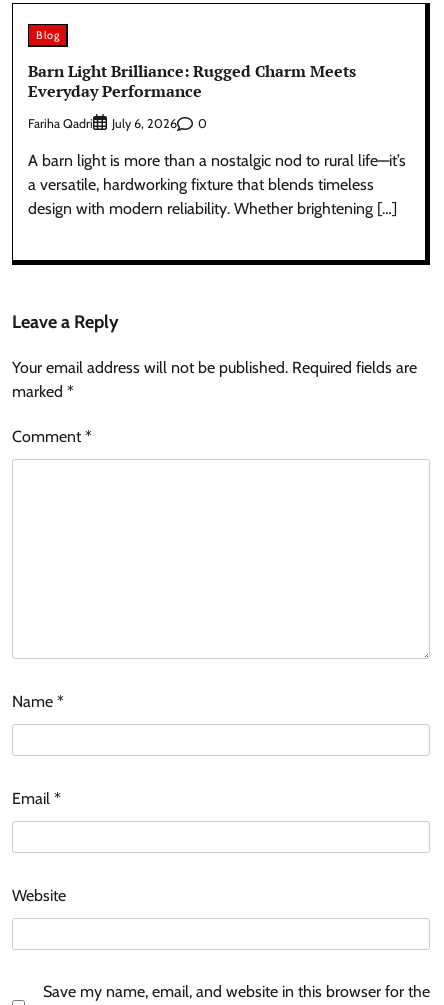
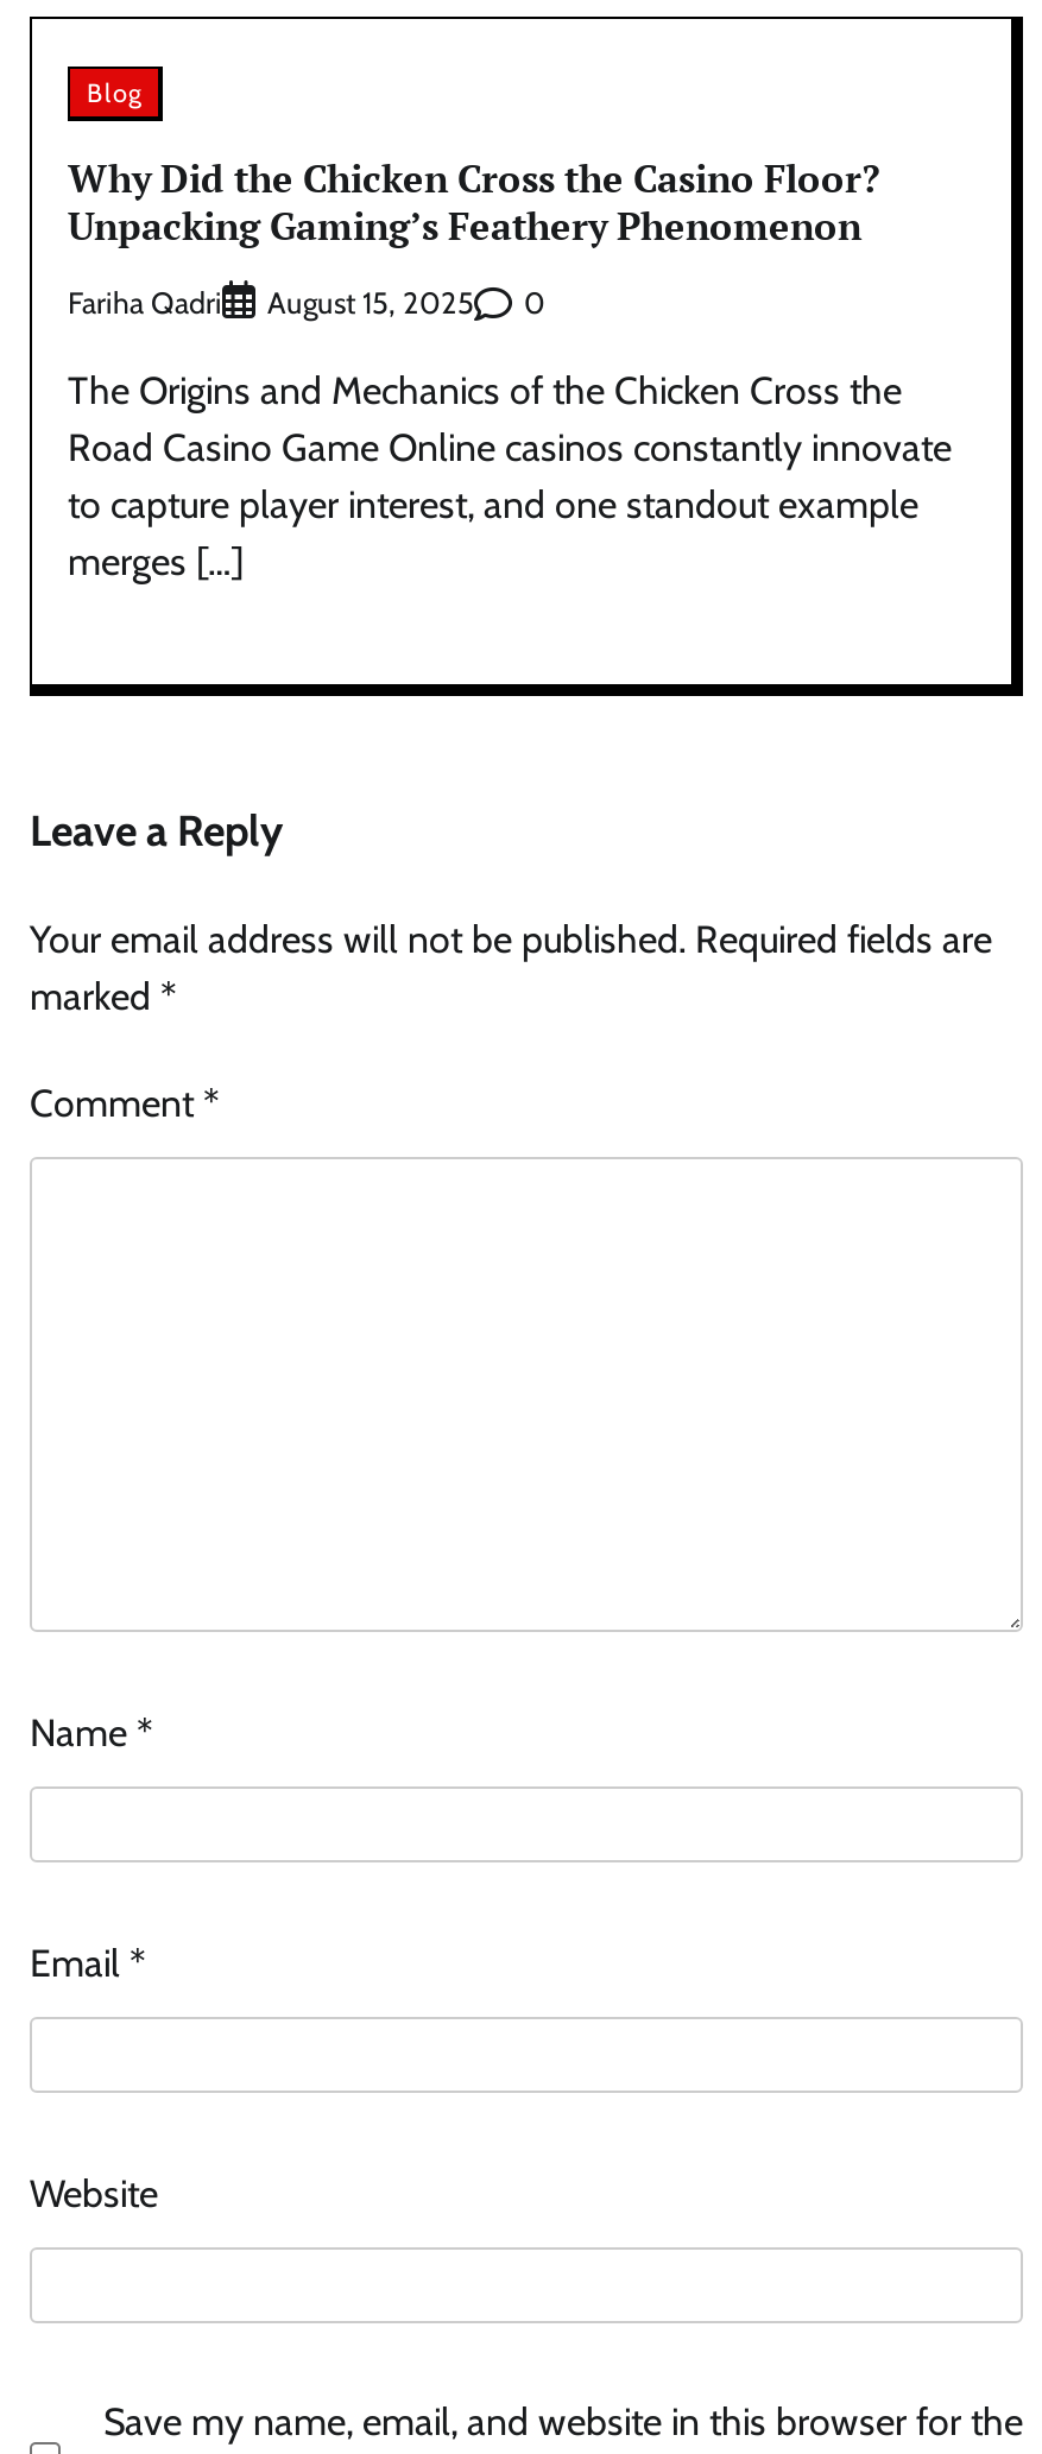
- Barn Light Brilliance: Rugged Charm Meets
- Everyday Performance
+ Why Did the Chicken Cross the Casino Floor?
+ Unpacking Gaming’s Feathery Phenomenon

- July 6, 2026
+ August 15, 2025

- A barn light is more than a nostalgic nod to rural life—it’s
- a versatile, hardworking fixture that blends timeless
- design with modern reliability. Whether brightening […]
+ The Origins and Mechanics of the Chicken Cross the
+ Road Casino Game Online casinos constantly innovate
+ to capture player interest, and one standout example
+ merges […]
